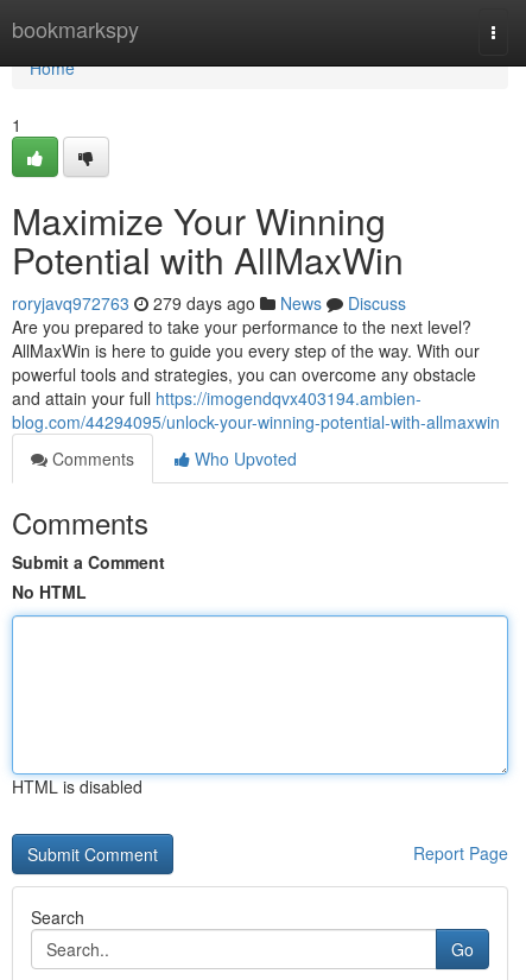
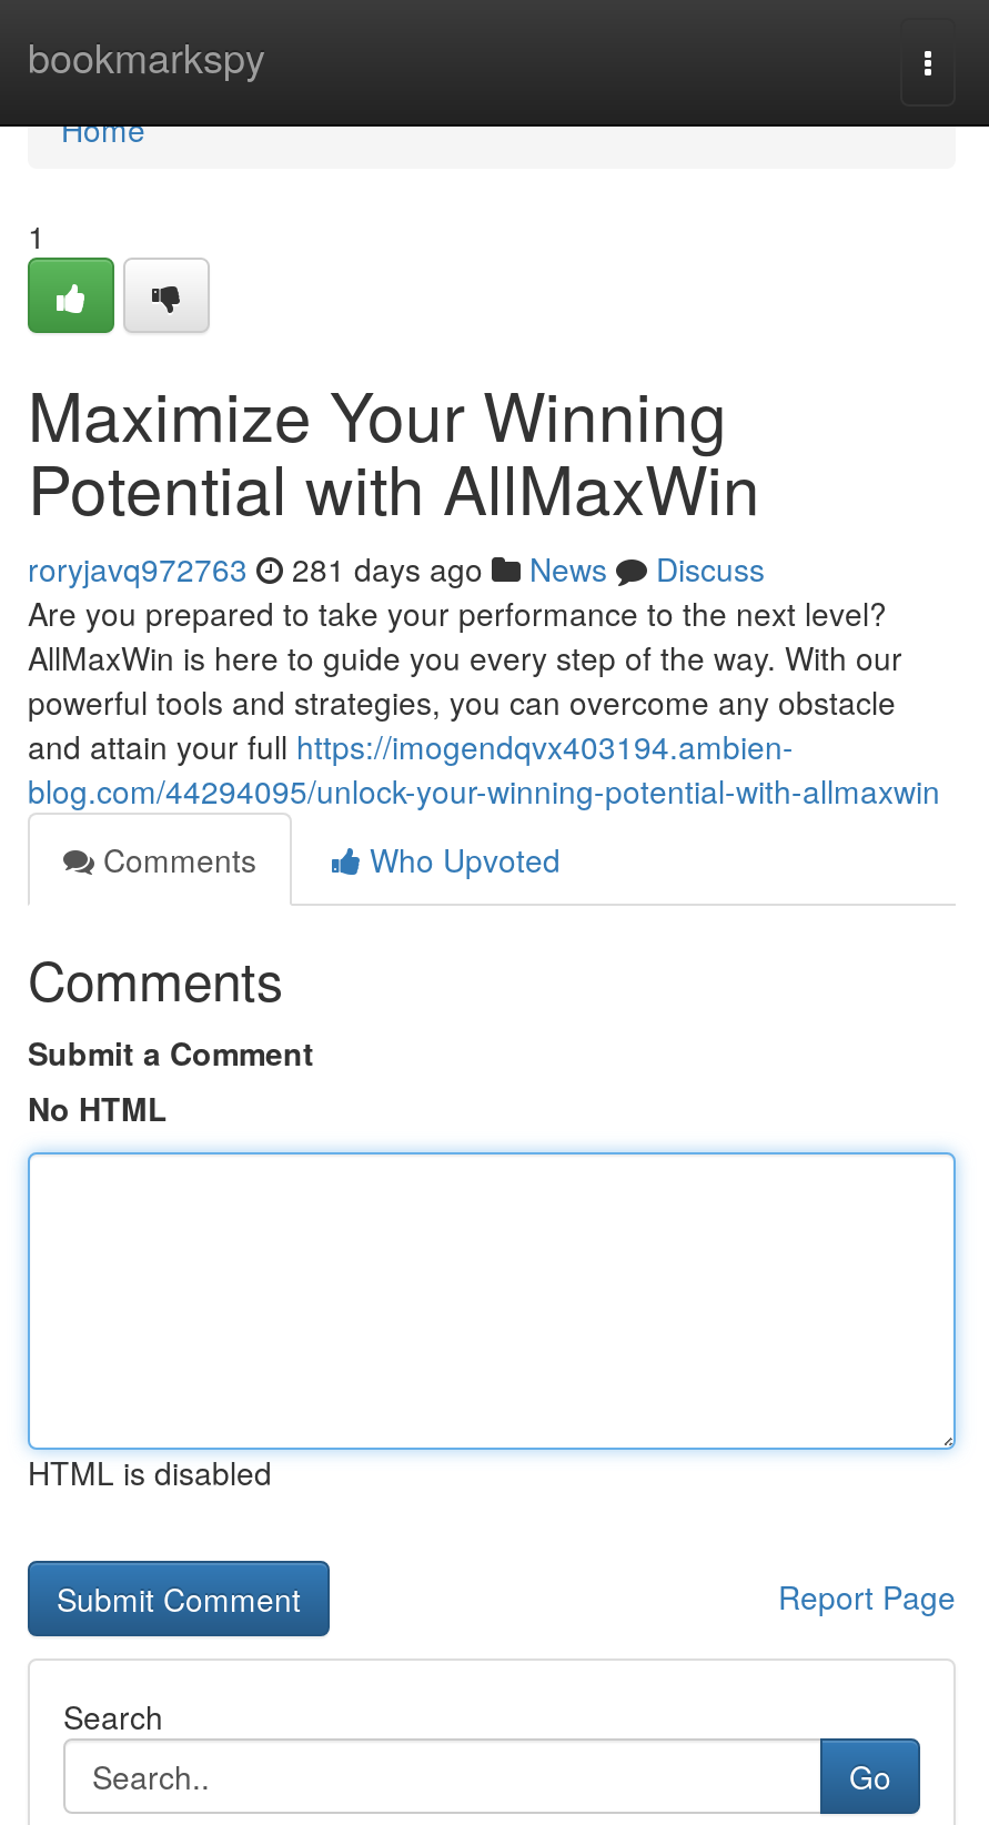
- roryjavq972763 279 days ago News Discuss
+ roryjavq972763 281 days ago News Discuss
